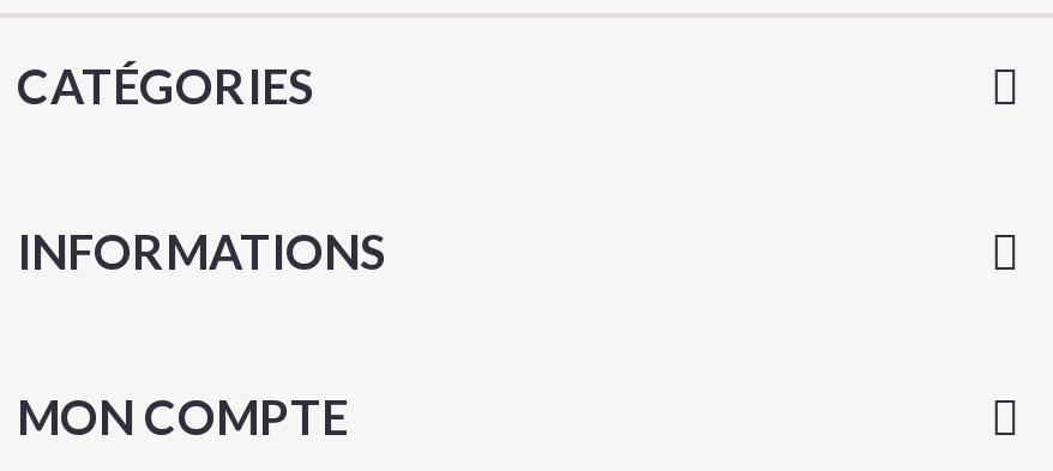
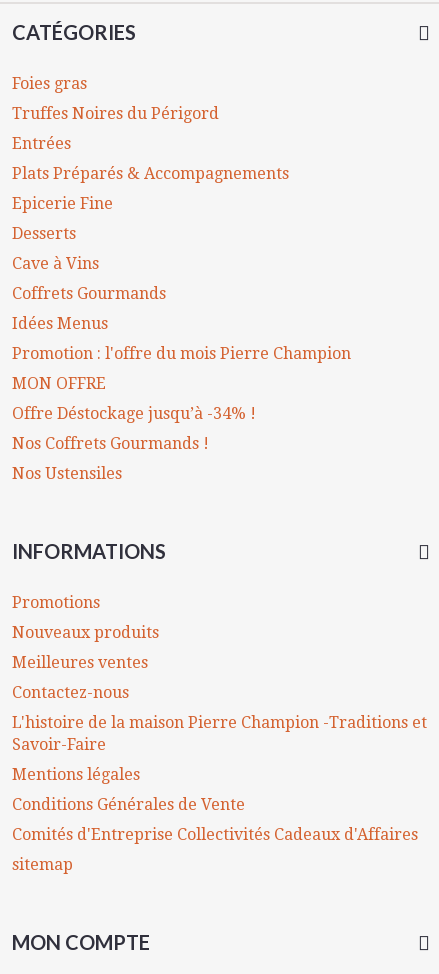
+ Foies gras
+ Truffes Noires du Périgord
+ Entrées
+ Plats Préparés & Accompagnements
+ Epicerie Fine
+ Desserts
+ Cave à Vins
+ Coffrets Gourmands
+ Idées Menus
+ Promotion : l'offre du mois Pierre Champion
+ MON OFFRE
+ Offre Déstockage jusqu’à -34% !
+ Nos Coffrets Gourmands !
+ Nos Ustensiles

+ Promotions
+ Nouveaux produits
+ Meilleures ventes
+ Contactez-nous
+ L'histoire de la maison Pierre Champion -Traditions et
+ Savoir-Faire
+ Mentions légales
+ Conditions Générales de Vente
+ Comités d'Entreprise Collectivités Cadeaux d'Affaires
+ sitemap
